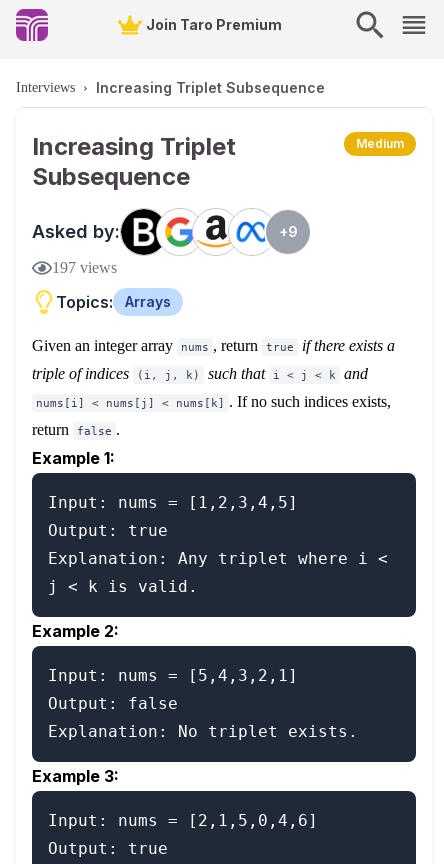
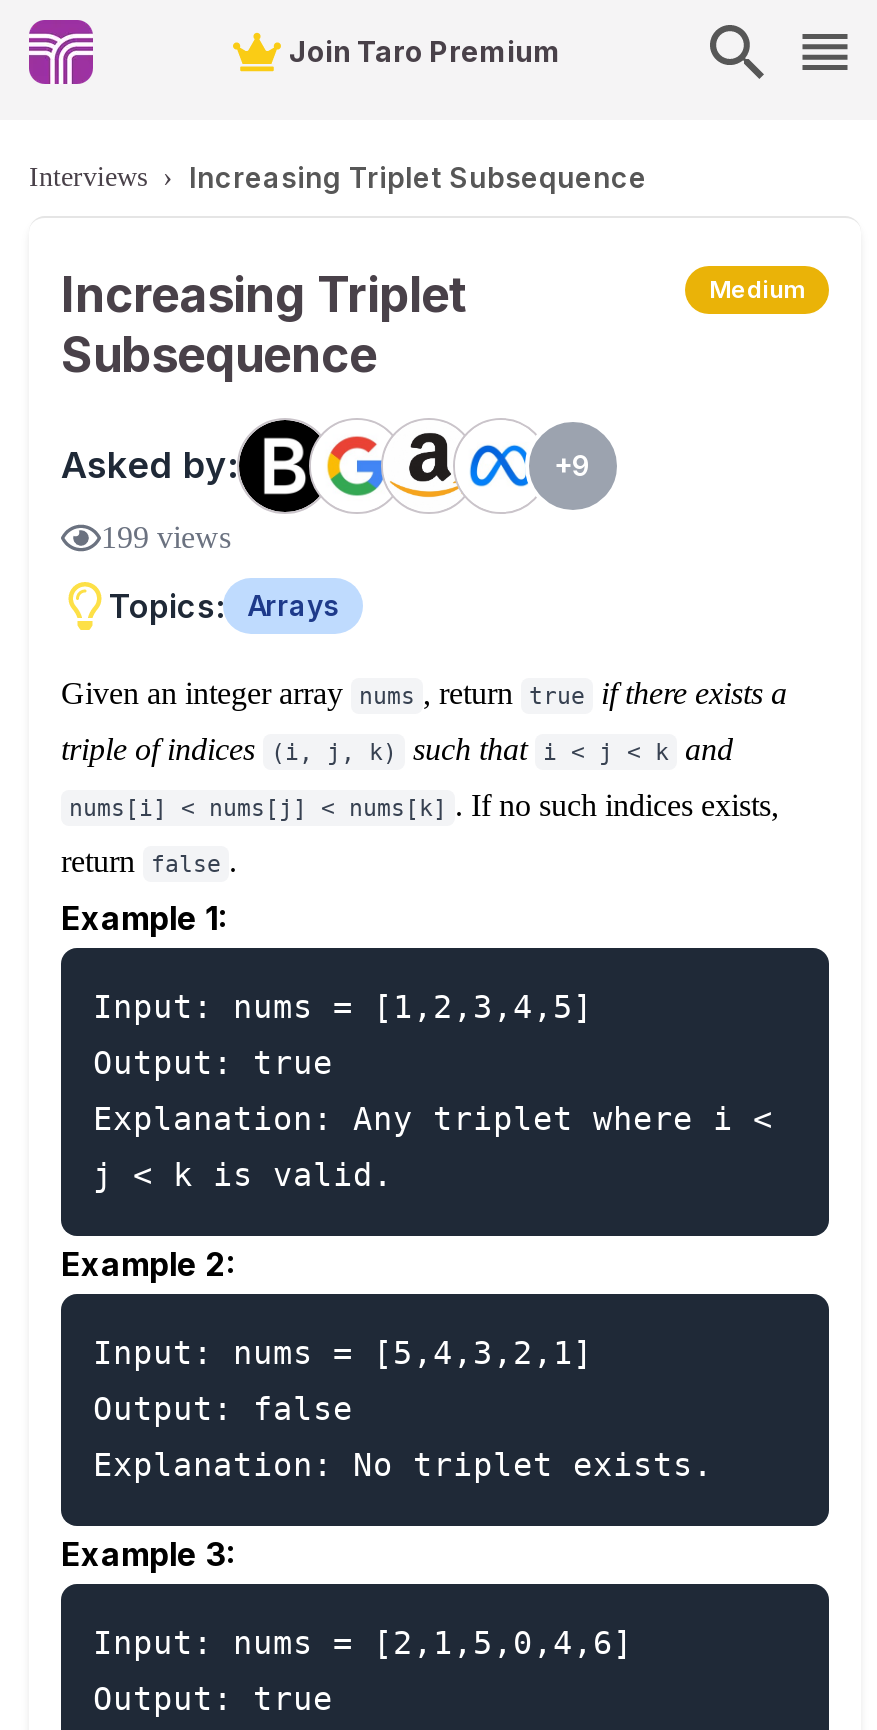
- 197 views
+ 199 views
